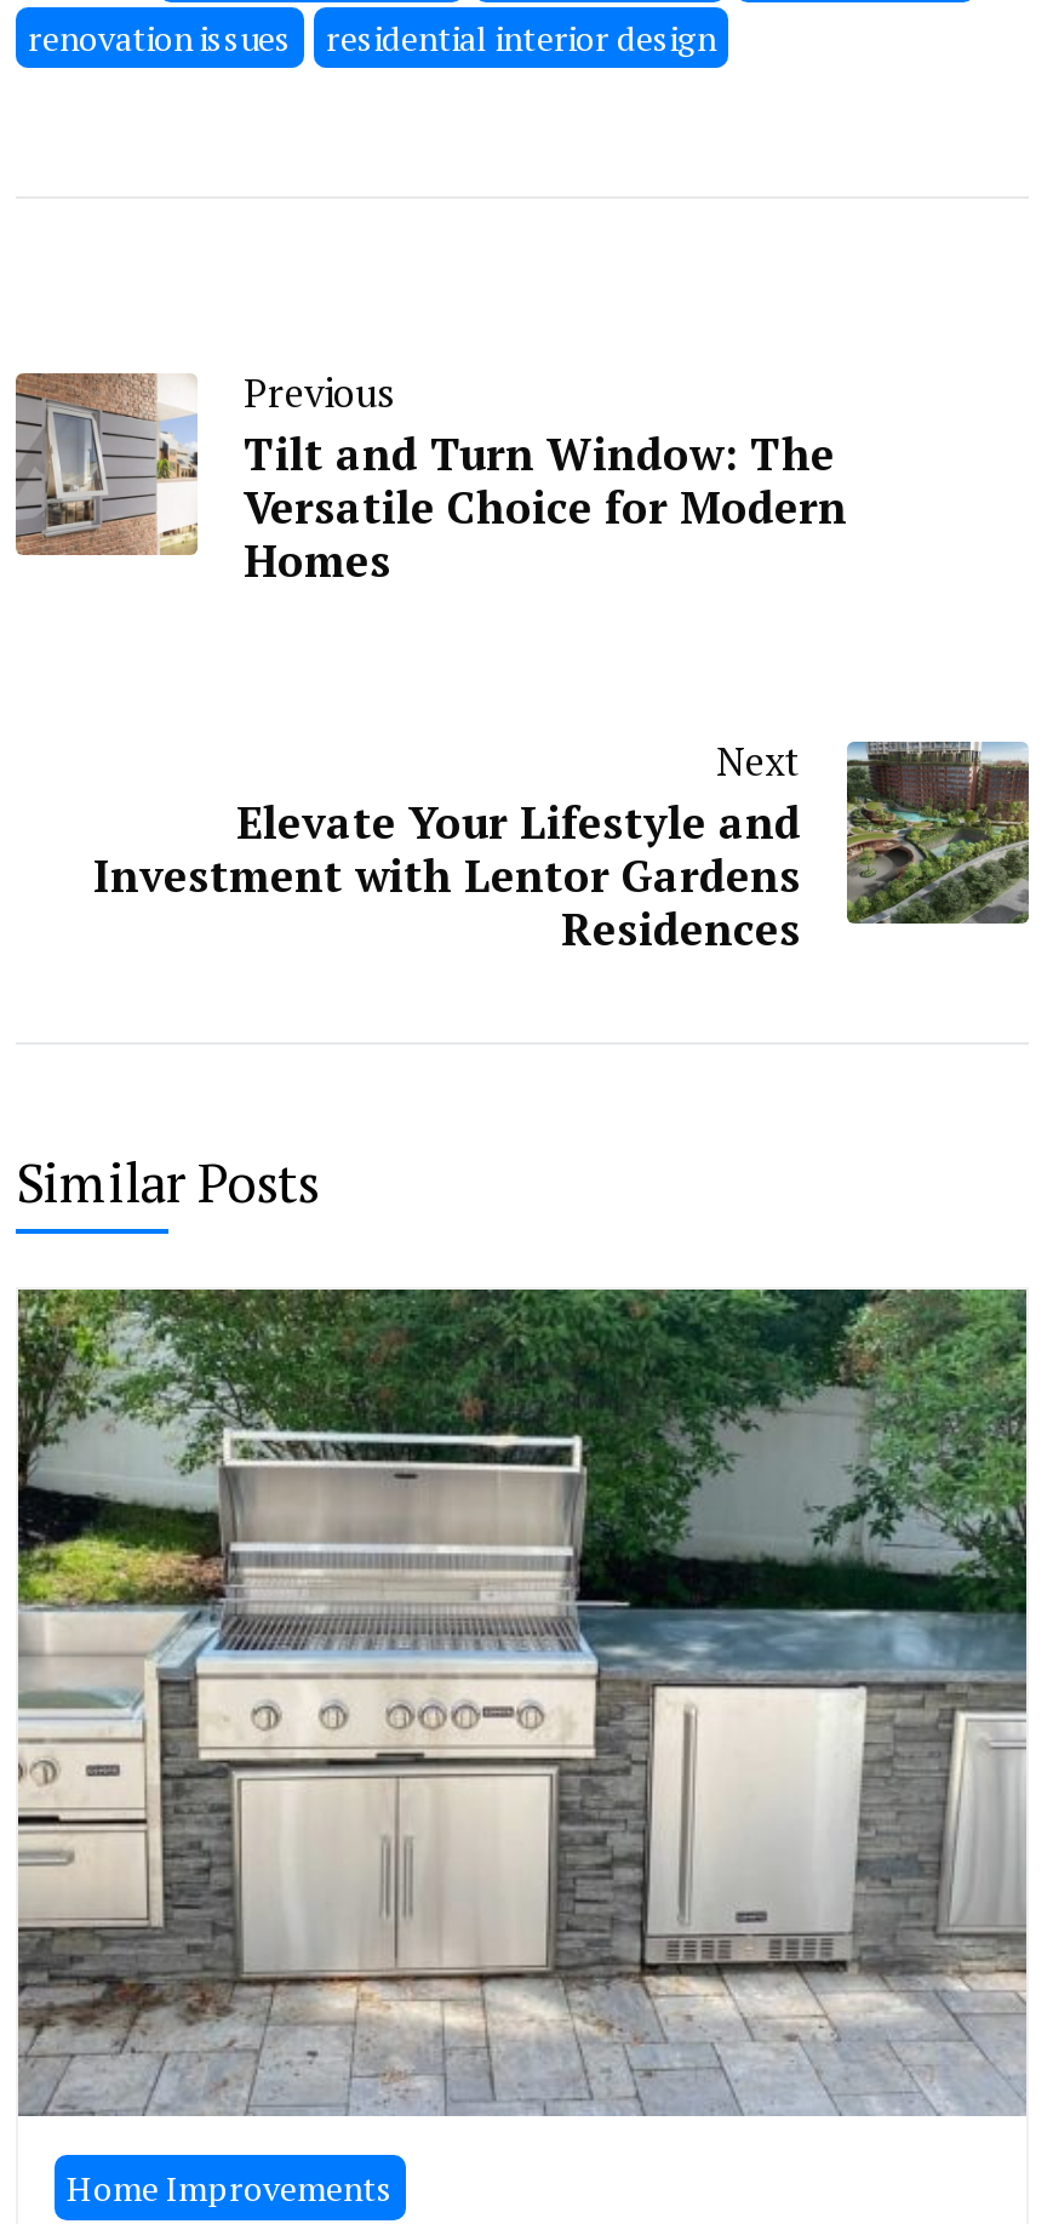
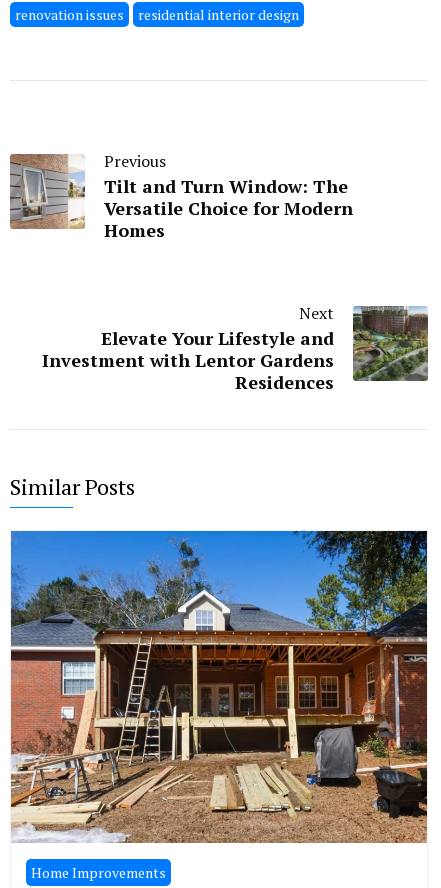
- [image]
+ [image]
